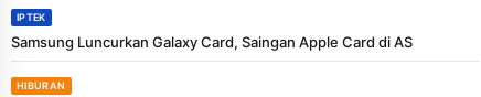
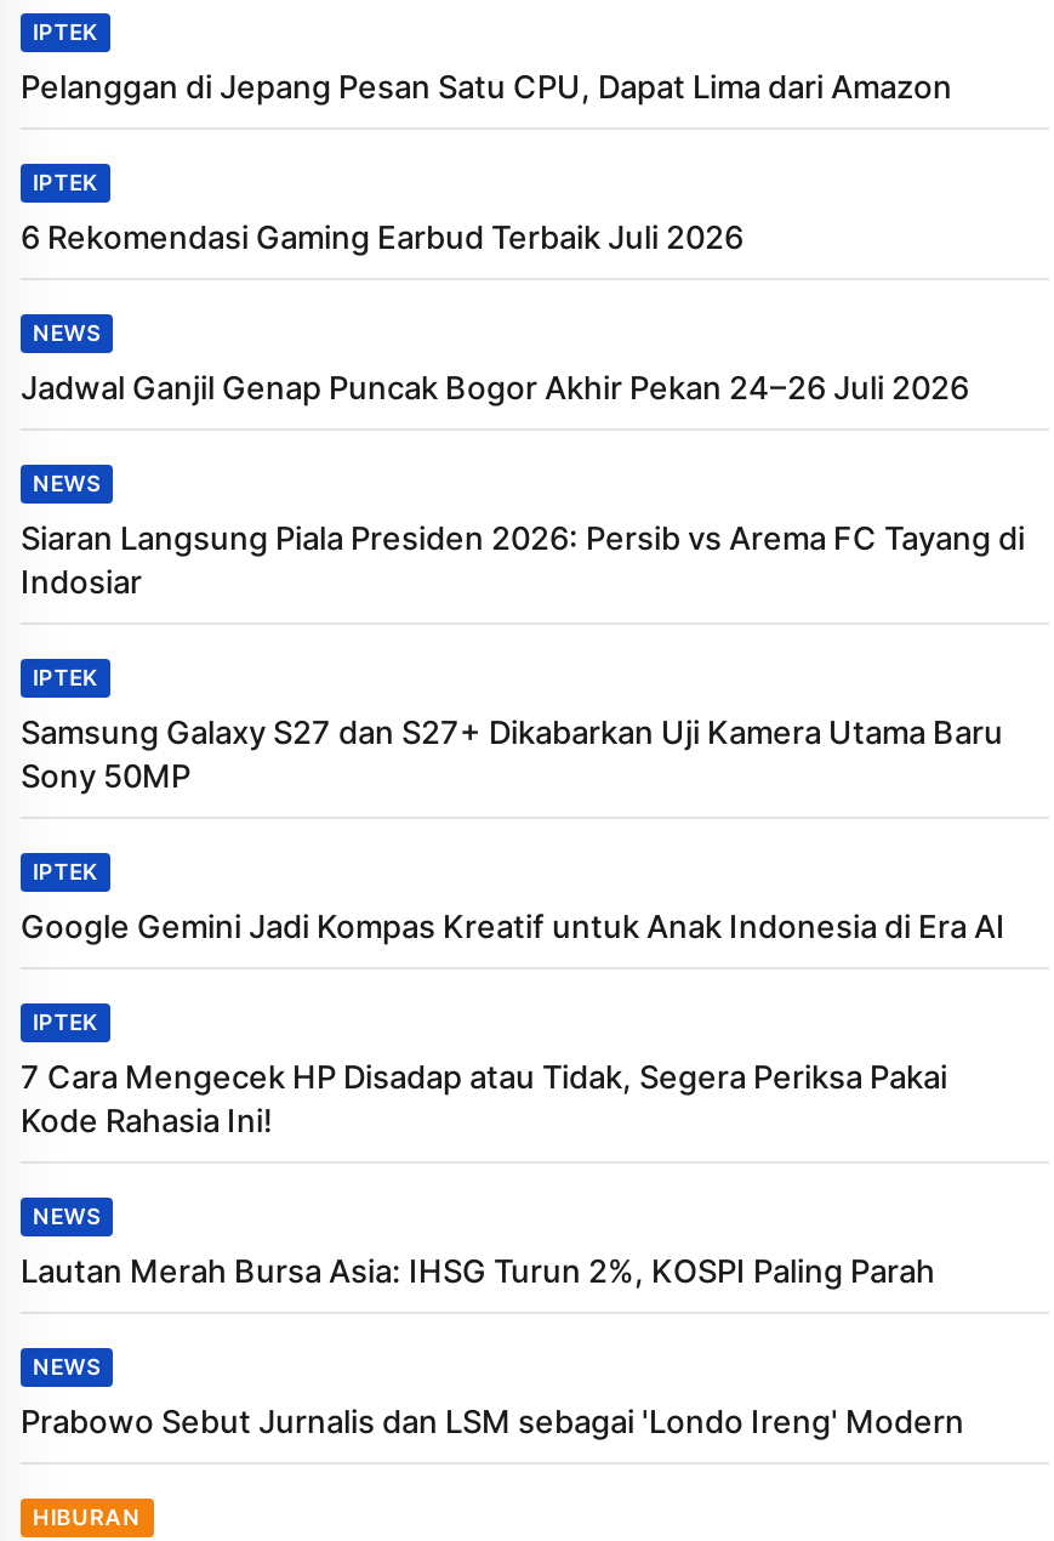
- Samsung Luncurkan Galaxy Card, Saingan Apple Card di AS
+ Pelanggan di Jepang Pesan Satu CPU, Dapat Lima dari Amazon
+ IPTEK
+ 6 Rekomendasi Gaming Earbud Terbaik Juli 2026
+ NEWS
+ Jadwal Ganjil Genap Puncak Bogor Akhir Pekan 24–26 Juli 2026
+ NEWS
+ Siaran Langsung Piala Presiden 2026: Persib vs Arema FC Tayang di
+ Indosiar
+ IPTEK
+ Samsung Galaxy S27 dan S27+ Dikabarkan Uji Kamera Utama Baru
+ Sony 50MP
+ IPTEK
+ Google Gemini Jadi Kompas Kreatif untuk Anak Indonesia di Era AI
+ IPTEK
+ 7 Cara Mengecek HP Disadap atau Tidak, Segera Periksa Pakai
+ Kode Rahasia Ini!
+ NEWS
+ Lautan Merah Bursa Asia: IHSG Turun 2%, KOSPI Paling Parah
+ NEWS
+ Prabowo Sebut Jurnalis dan LSM sebagai 'Londo Ireng' Modern
